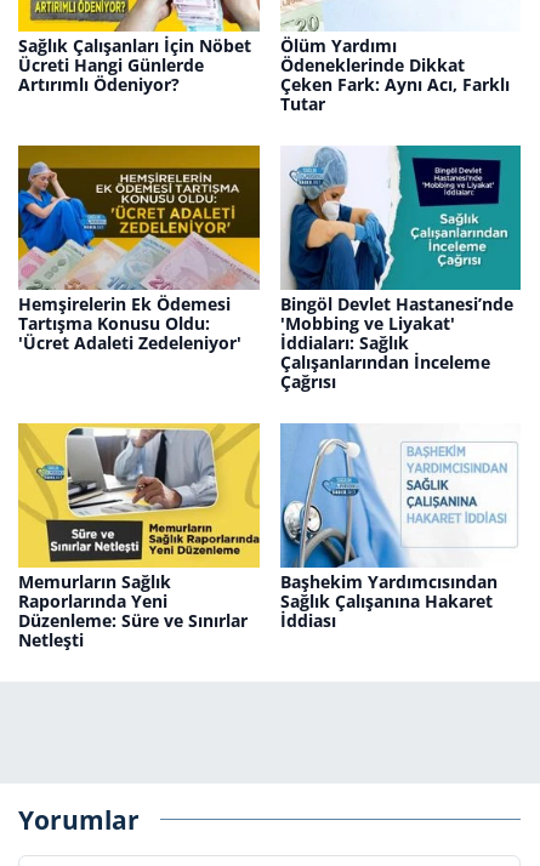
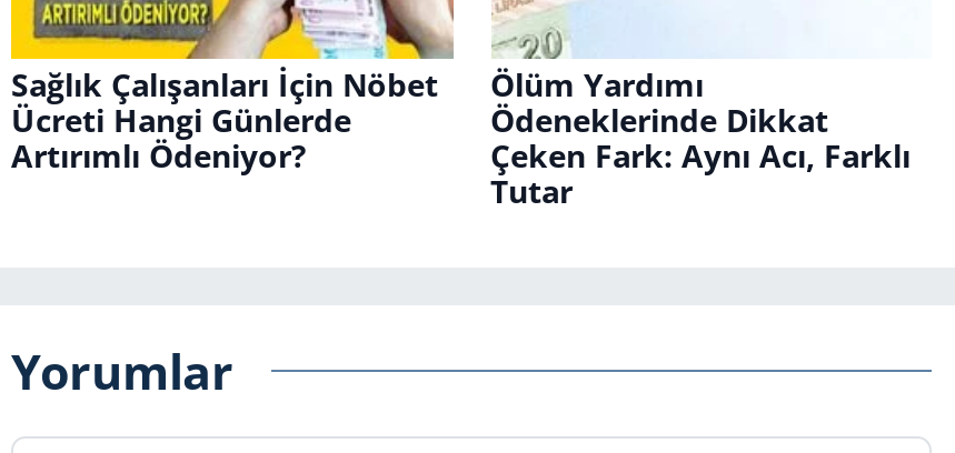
- [image]
- Hemşirelerin Ek Ödemesi
- Tartışma Konusu Oldu:
- 'Ücret Adaleti Zedeleniyor'

- [image]
- Bingöl Devlet Hastanesi’nde
- 'Mobbing ve Liyakat'
- İddiaları: Sağlık
- Çalışanlarından İnceleme
- Çağrısı

- [image]
- Memurların Sağlık
- Raporlarında Yeni
- Düzenleme: Süre ve Sınırlar
- Netleşti

- [image]
- Başhekim Yardımcısından
- Sağlık Çalışanına Hakaret
- İddiası
